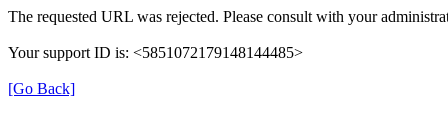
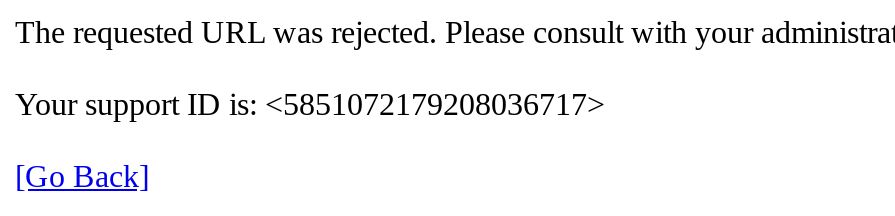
- Your support ID is: <5851072179148144485>
+ Your support ID is: <5851072179208036717>
